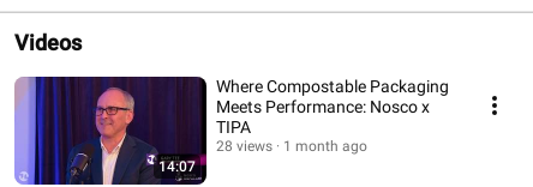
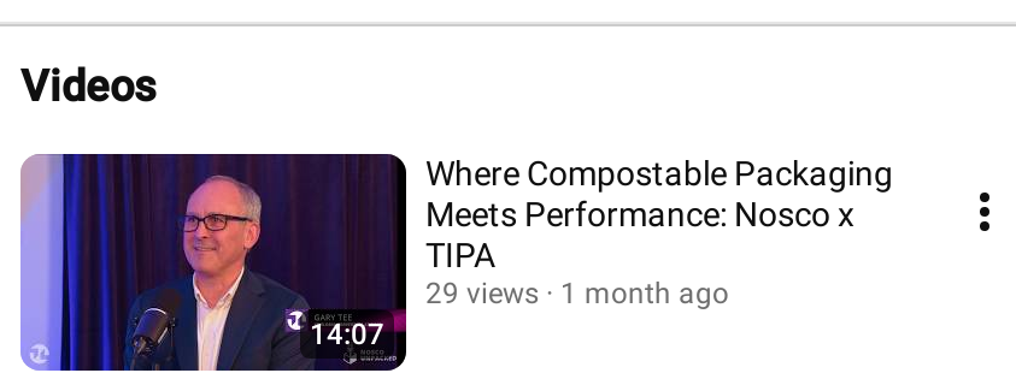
- 28 views 1 month ago
+ 29 views 1 month ago
